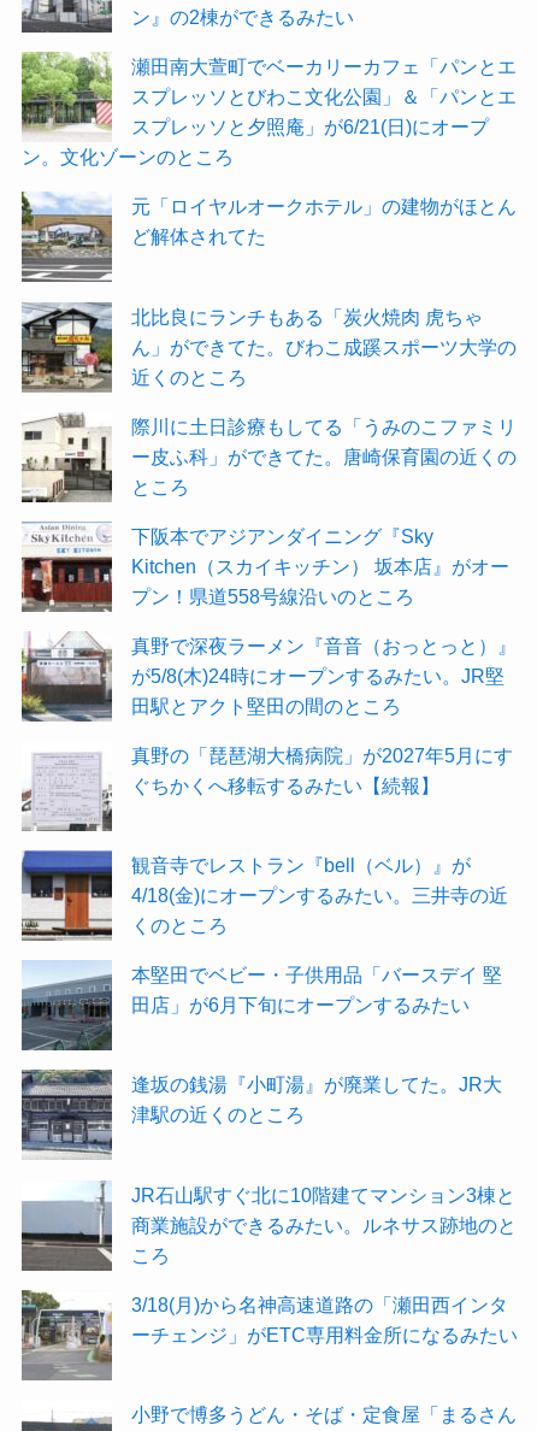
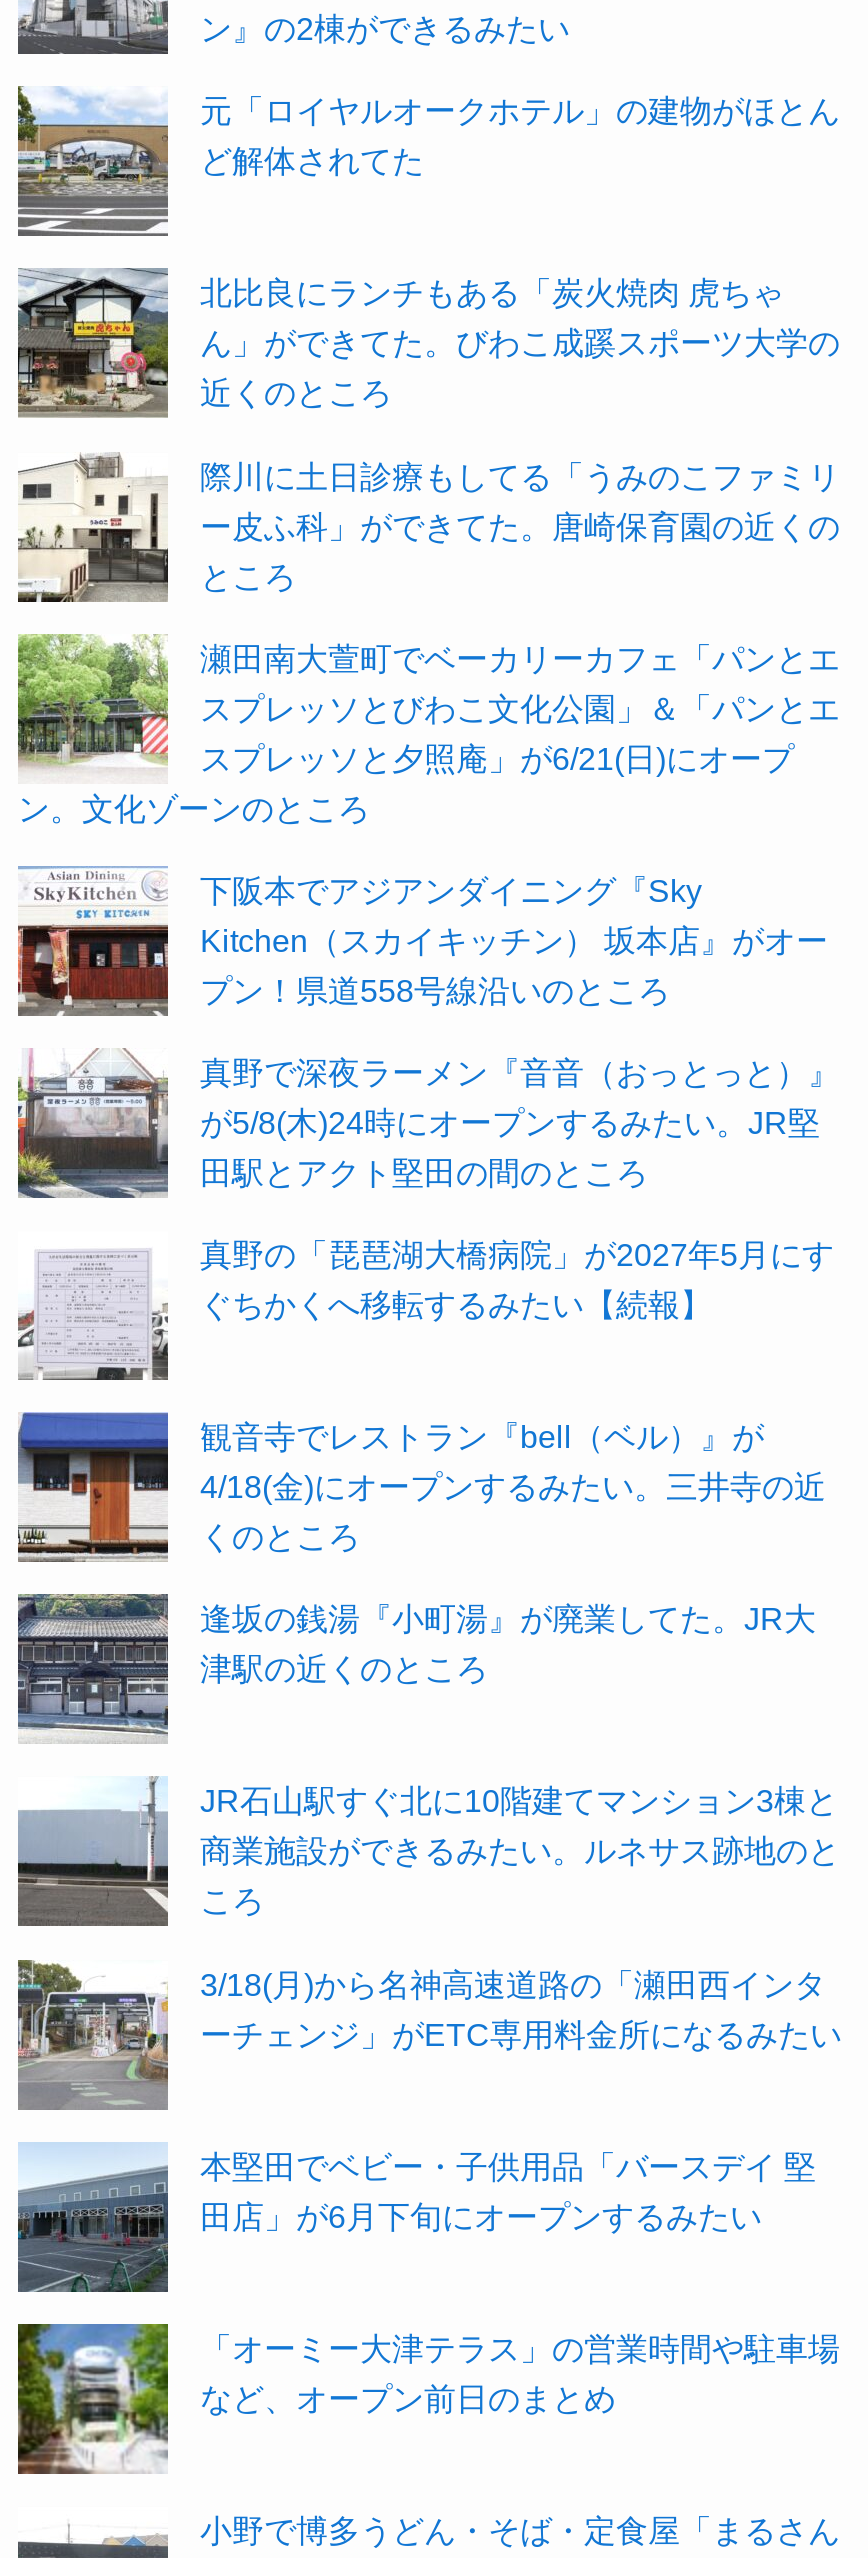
moved down: [image] | 瀬田南大萱町でベーカリーカフェ「パンとエ | スプレッソとびわこ文化公園」＆「パンとエ | スプレッソと夕照庵」が6/21(日)にオープ | ン。文化ゾーンのところ

moved up: [image] | 元「ロイヤルオークホテル」の建物がほとん | ど解体されてた | ... | ー皮ふ科」ができてた。唐崎保育園の近くの | ところ

moved down: [image] | 本堅田でベビー・子供用品「バースデイ 堅 | 田店」が6月下旬にオープンするみたい

moved up: [image] | 逢坂の銭湯『小町湯』が廃業してた。JR大 | 津駅の近くのところ | JR石山駅すぐ北に10階建てマンション3棟と | 商業施設ができるみたい。ルネサス跡地のと | ころ | 3/18(月)から名神高速道路の「瀬田西インタ | ーチェンジ」がETC専用料金所になるみたい

+ [image]
+ 「オーミー大津テラス」の営業時間や駐車場
+ など、オープン前日のまとめ
